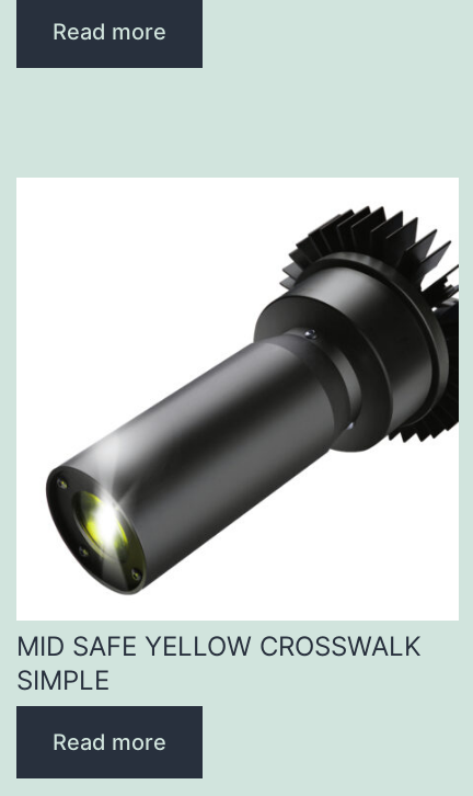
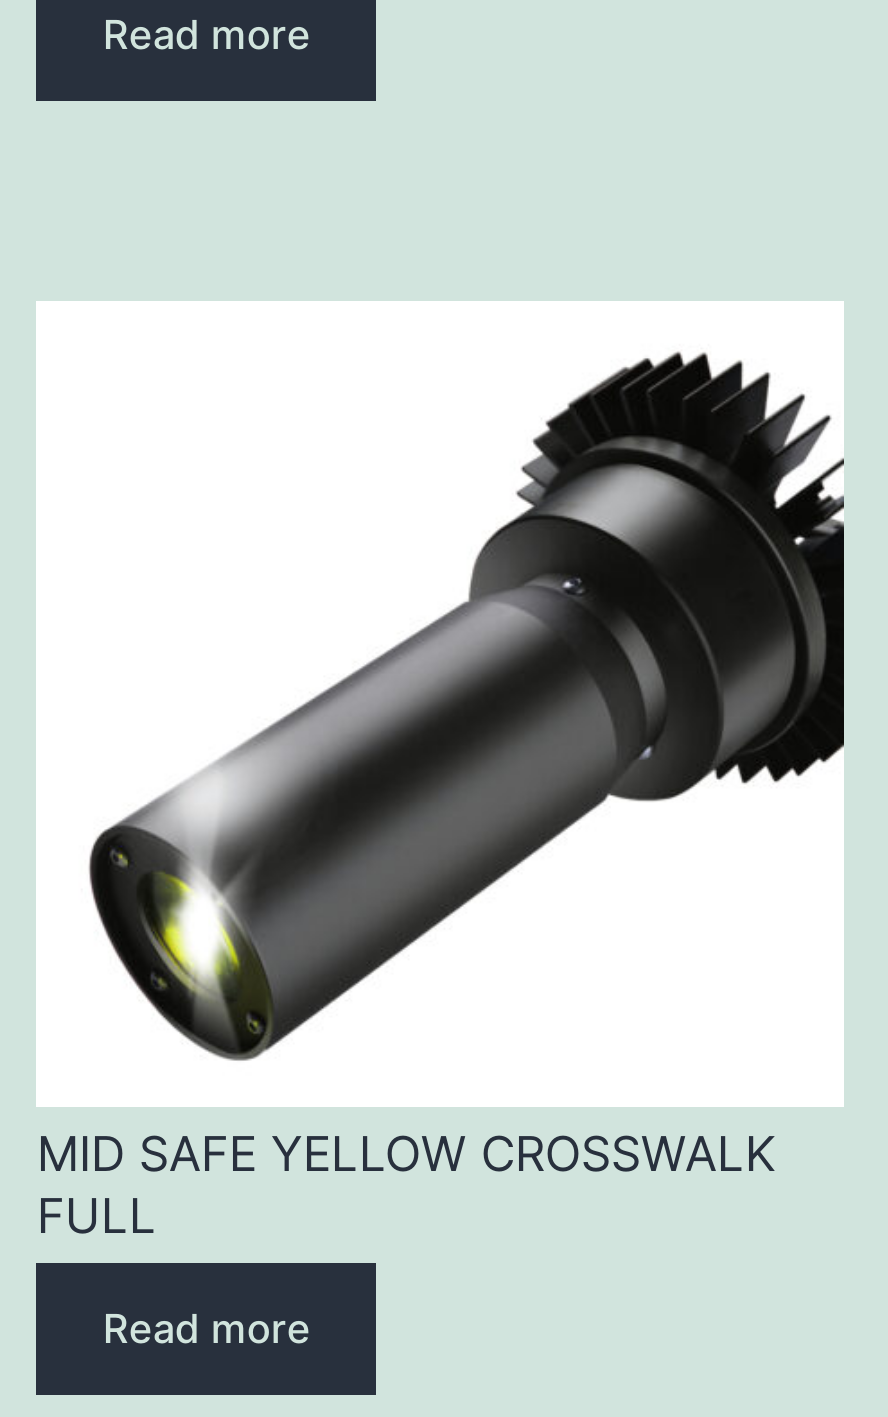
- SIMPLE
+ FULL
